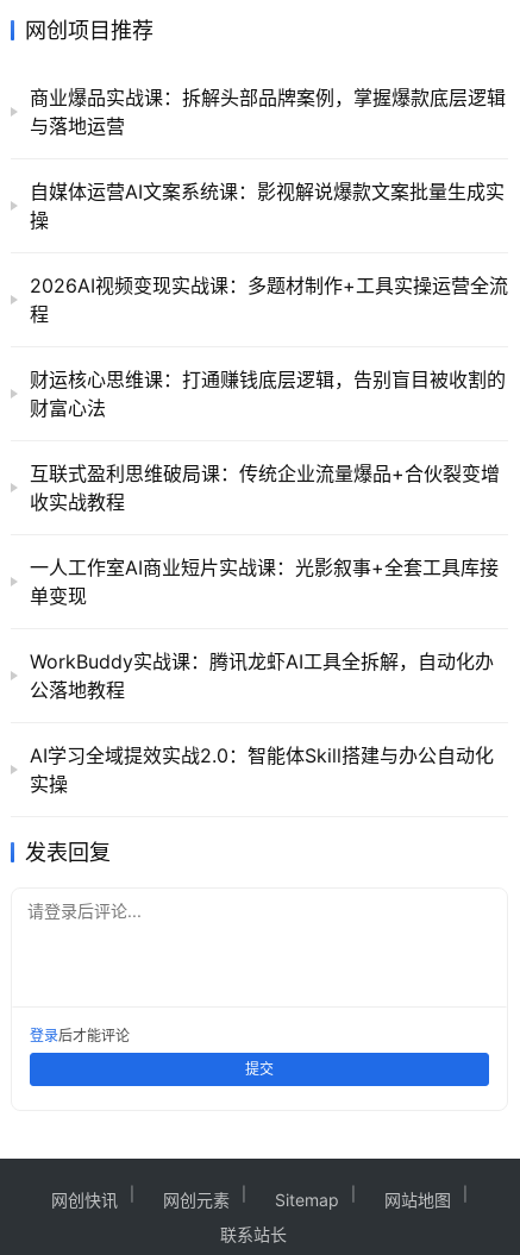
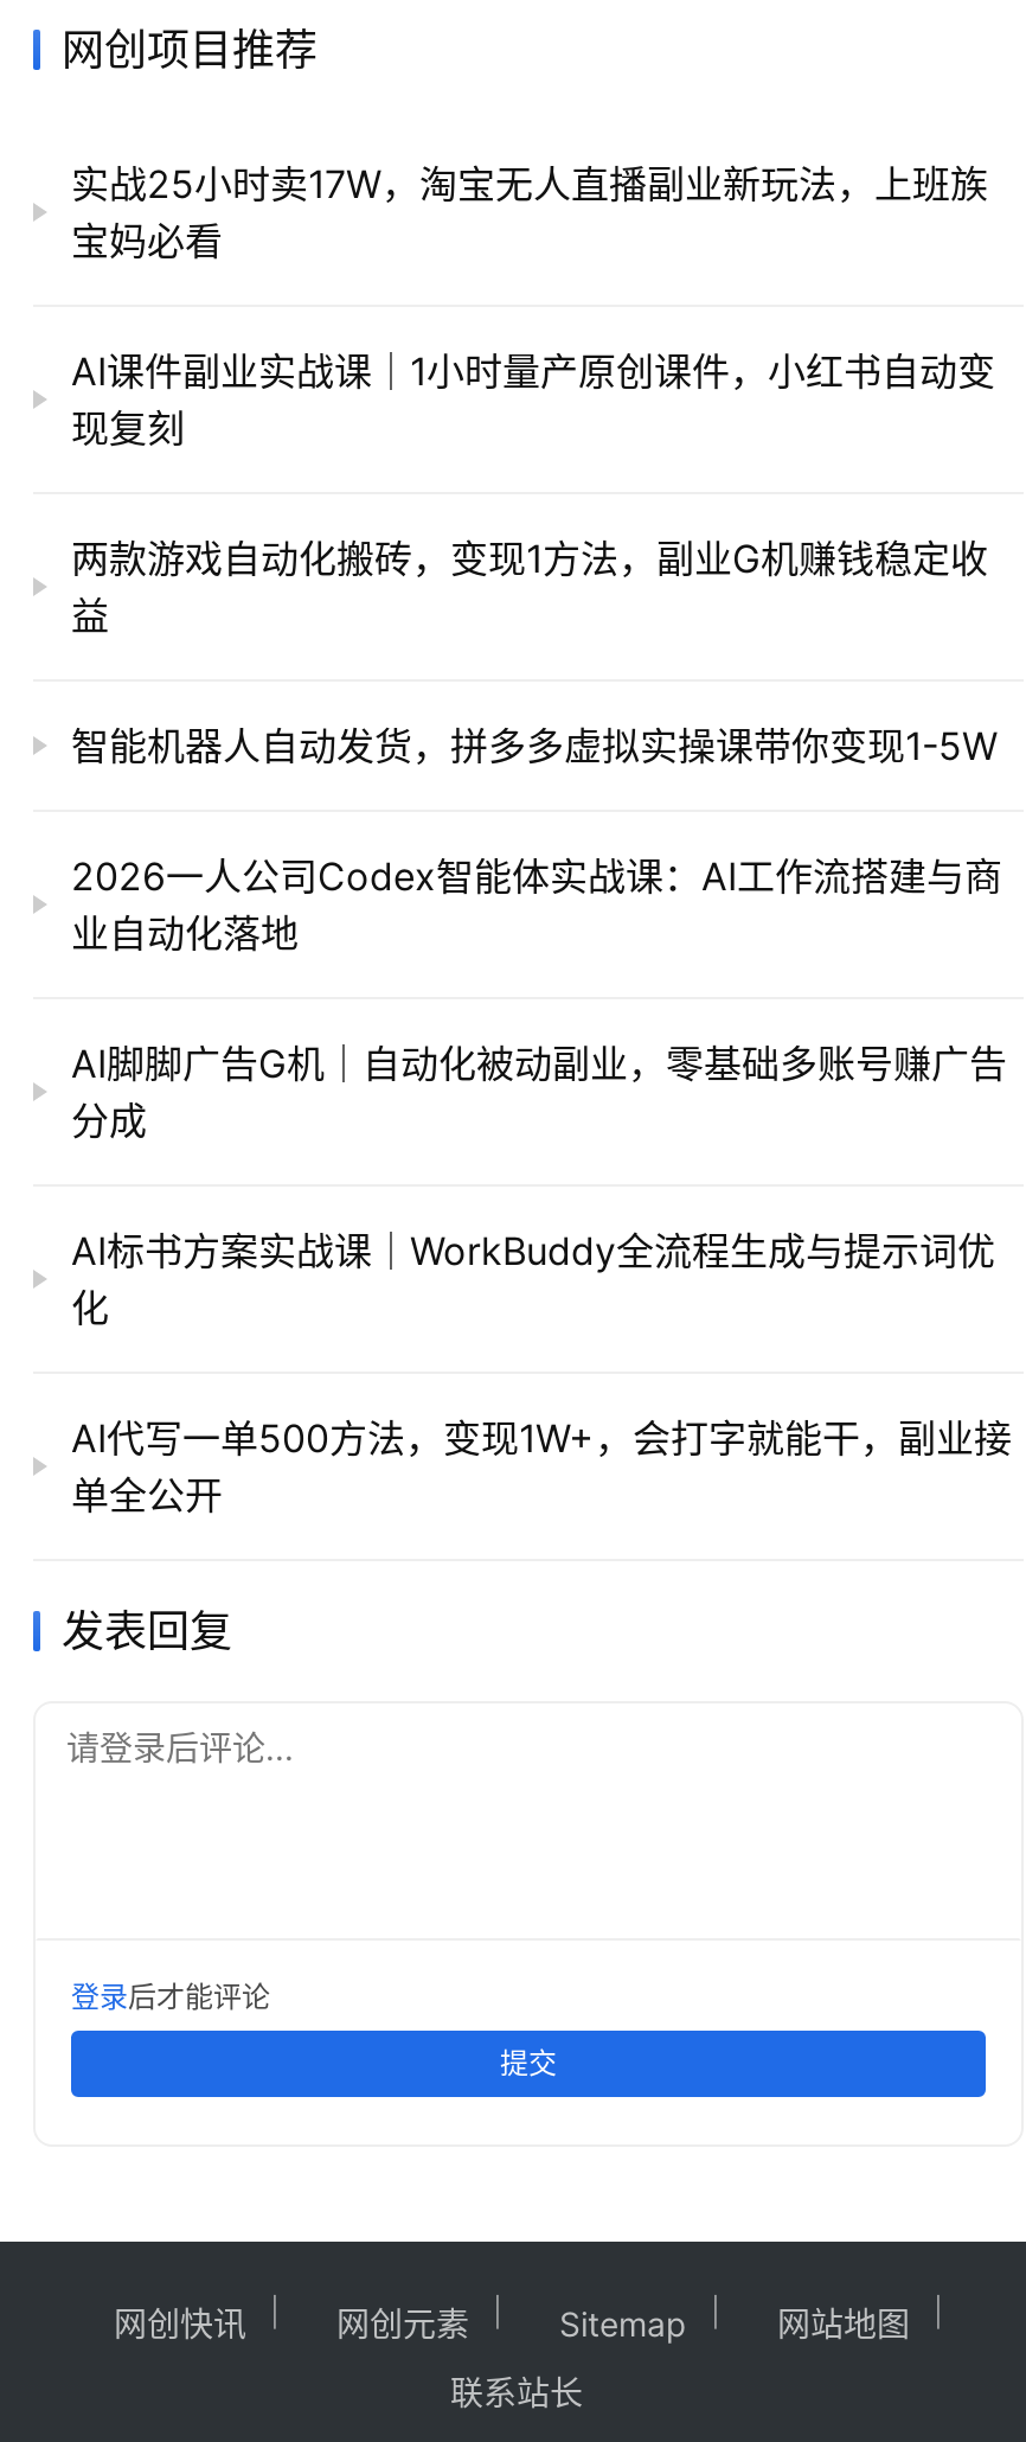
- 商业爆品实战课：拆解头部品牌案例，掌握爆款底层逻辑
- 与落地运营
+ 实战25小时卖17W，淘宝无人直播副业新玩法，上班族
+ 宝妈必看

- 自媒体运营AI文案系统课：影视解说爆款文案批量生成实
- 操
+ AI课件副业实战课｜1小时量产原创课件，小红书自动变
+ 现复刻

- 2026AI视频变现实战课：多题材制作+工具实操运营全流
- 程
+ 两款游戏自动化搬砖，变现1方法，副业G机赚钱稳定收
+ 益

- 财运核心思维课：打通赚钱底层逻辑，告别盲目被收割的
- 财富心法
+ 智能机器人自动发货，拼多多虚拟实操课带你变现1-5W

- 互联式盈利思维破局课：传统企业流量爆品+合伙裂变增
- 收实战教程
+ 2026一人公司Codex智能体实战课：AI工作流搭建与商
+ 业自动化落地

- 一人工作室AI商业短片实战课：光影叙事+全套工具库接
- 单变现
+ AI脚脚广告G机｜自动化被动副业，零基础多账号赚广告
+ 分成

- WorkBuddy实战课：腾讯龙虾AI工具全拆解，自动化办
- 公落地教程
+ AI标书方案实战课｜WorkBuddy全流程生成与提示词优
+ 化

- AI学习全域提效实战2.0：智能体Skill搭建与办公自动化
- 实操
+ AI代写一单500方法，变现1W+，会打字就能干，副业接
+ 单全公开
